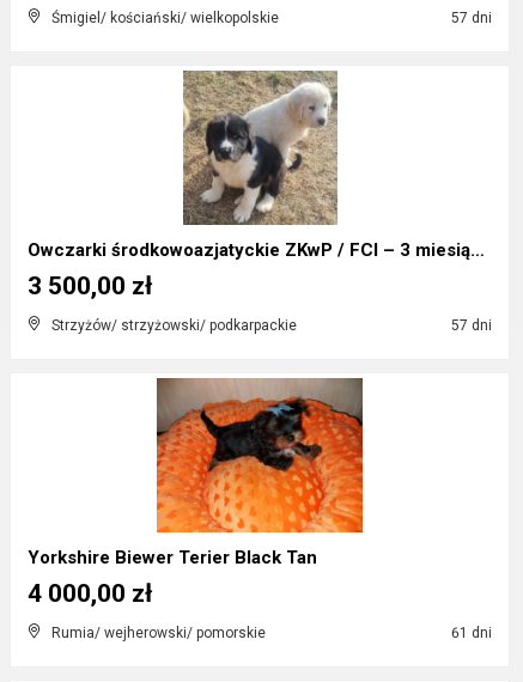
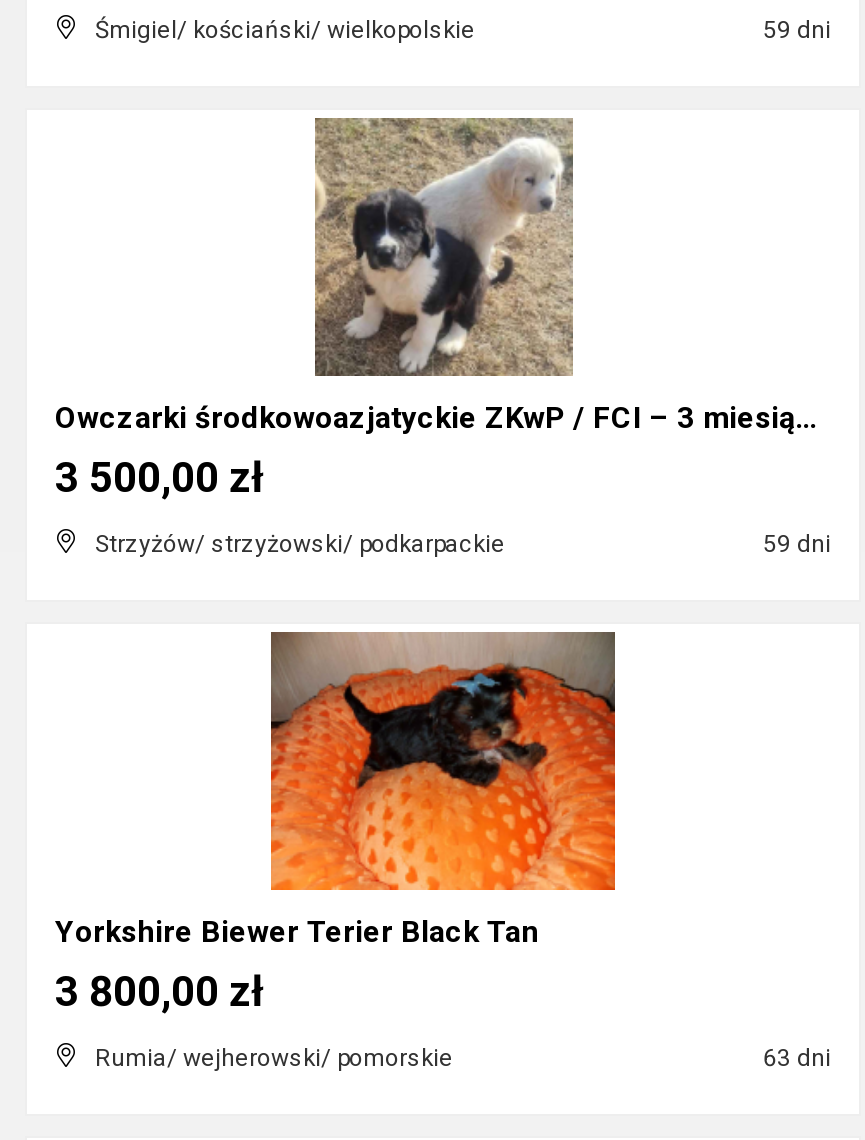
- 57 dni
+ 59 dni

- 57 dni
+ 59 dni

- 4 000,00 zł
+ 3 800,00 zł

- 61 dni
+ 63 dni
